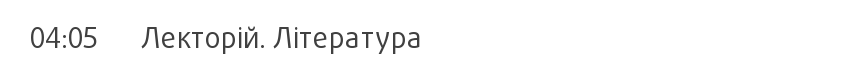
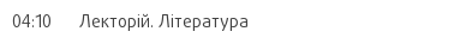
- 04:05 Лекторій. Література
+ 04:10 Лекторій. Література
